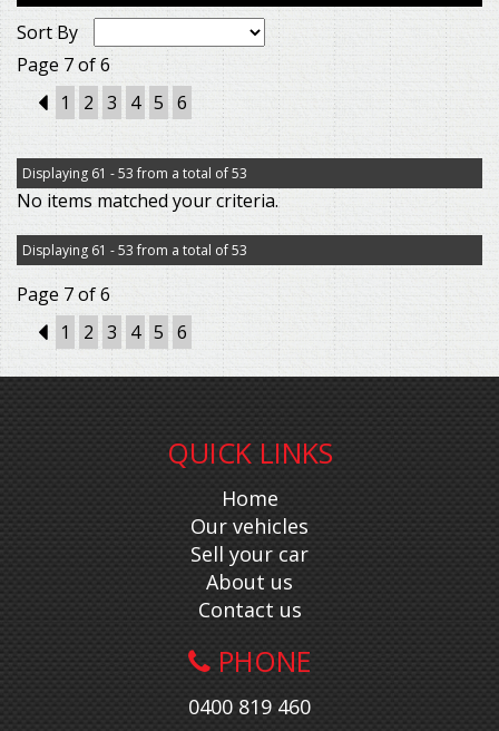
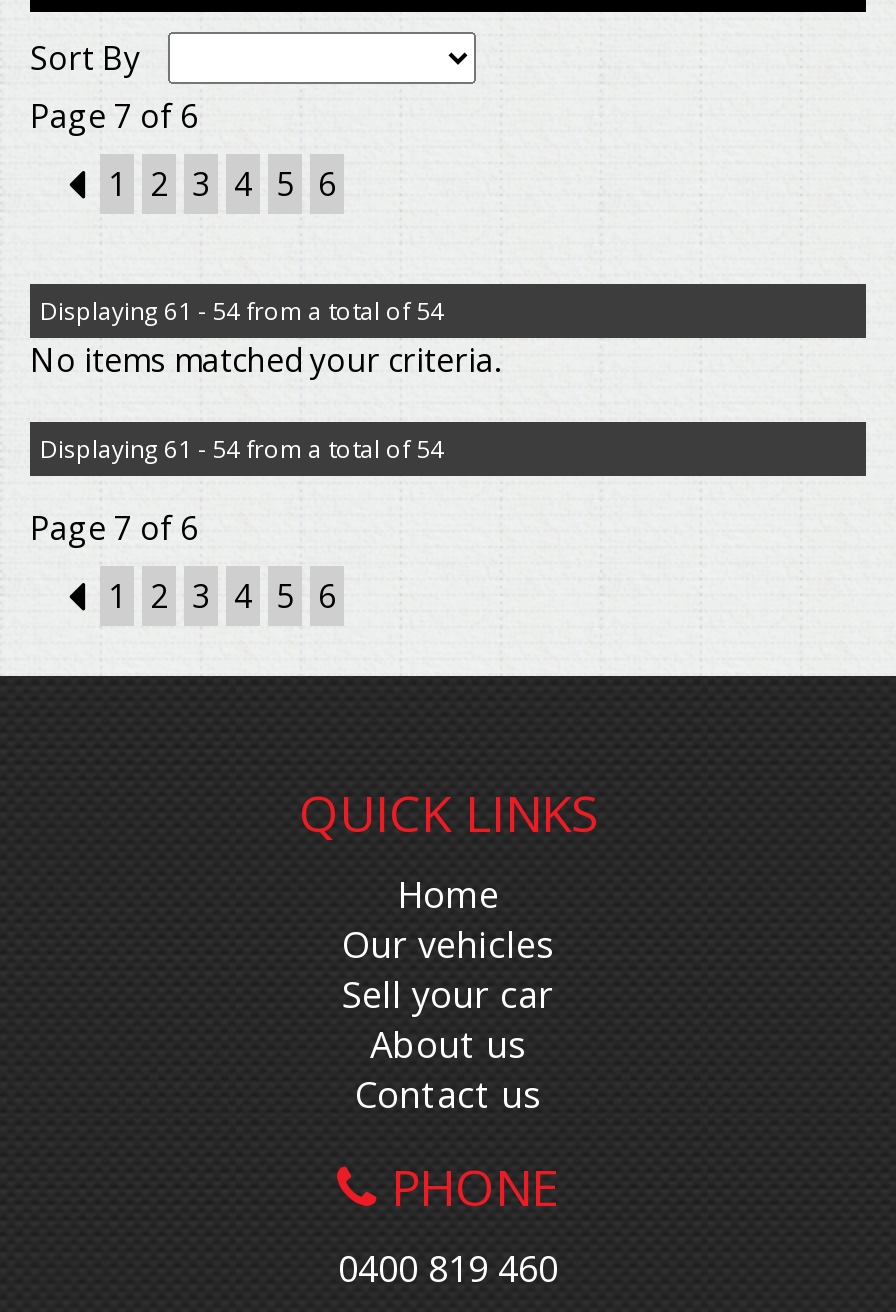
- Displaying 61 - 53 from a total of 53
+ Displaying 61 - 54 from a total of 54

- Displaying 61 - 53 from a total of 53
+ Displaying 61 - 54 from a total of 54
